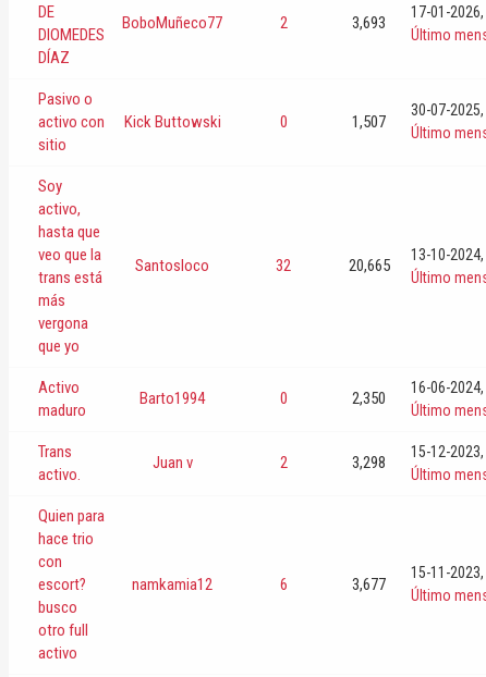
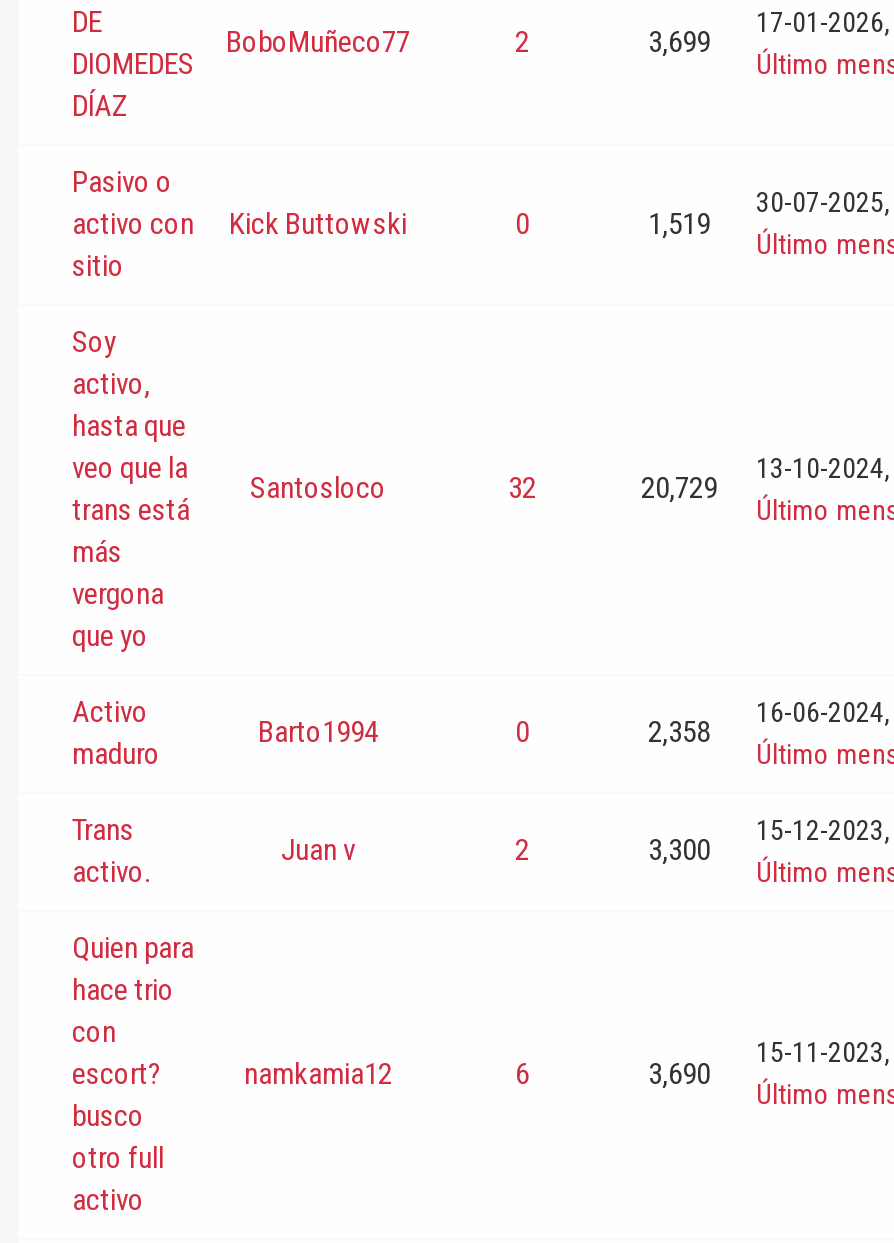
- 3,693
+ 3,699

- 1,507
+ 1,519

- 20,665
+ 20,729

- 2,350
+ 2,358

- 3,298
+ 3,300

- 3,677
+ 3,690
